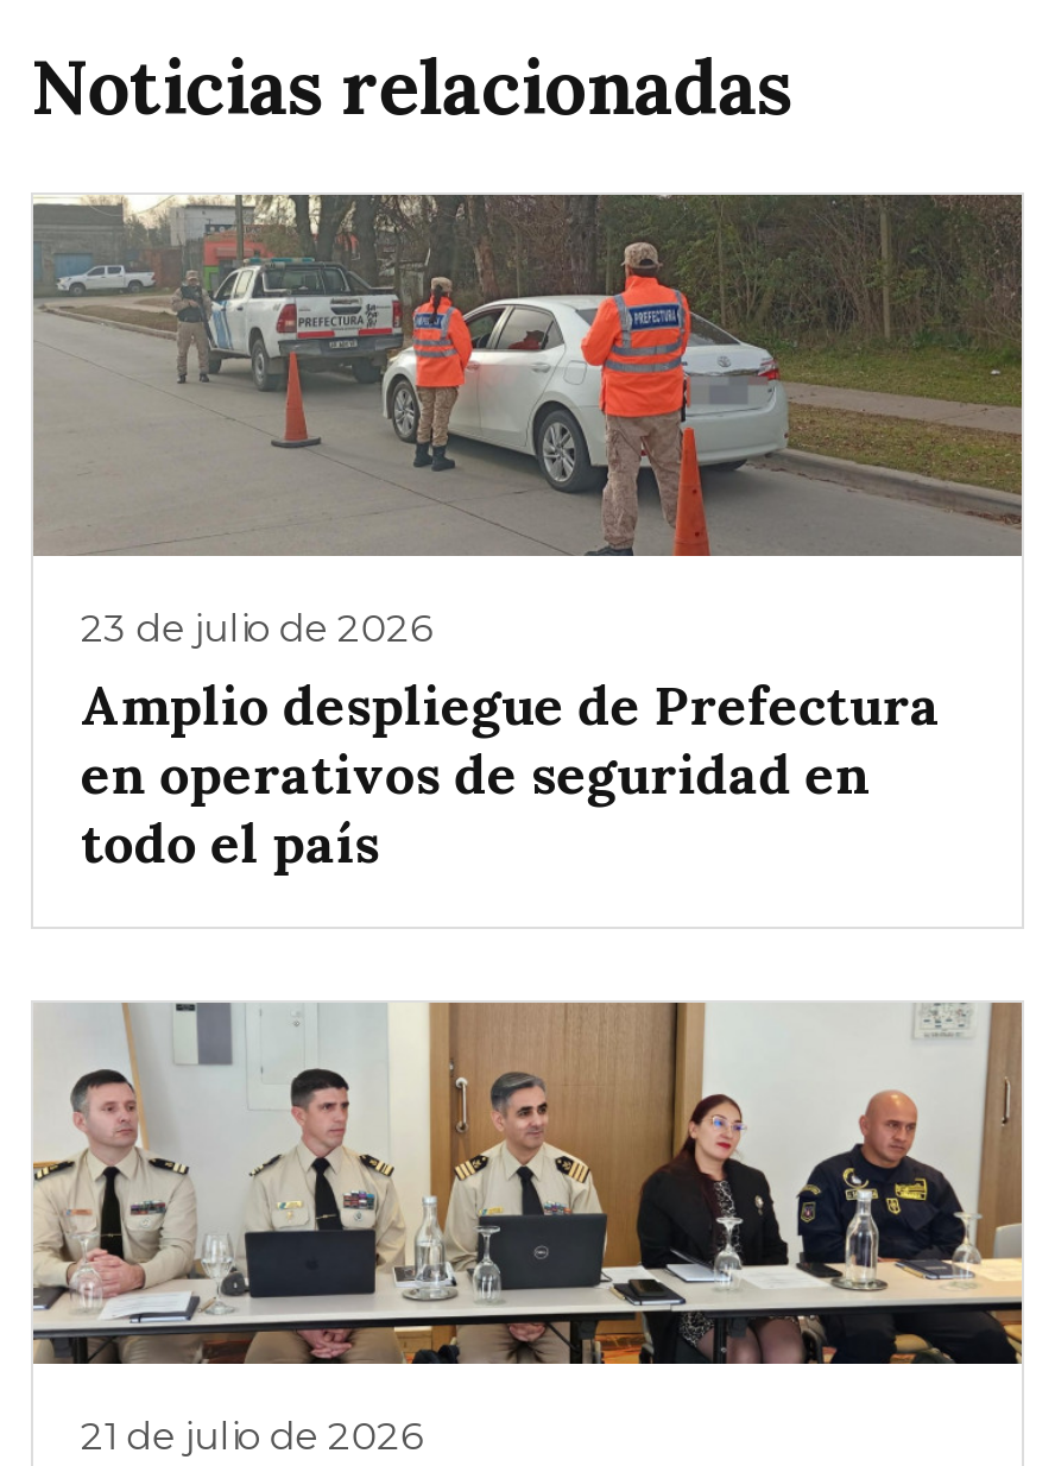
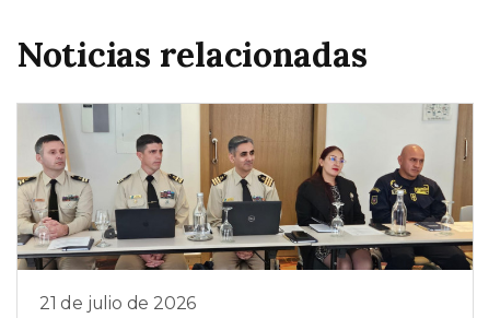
- [image]
- 23 de julio de 2026
- Amplio despliegue de Prefectura
- en operativos de seguridad en
- todo el país
